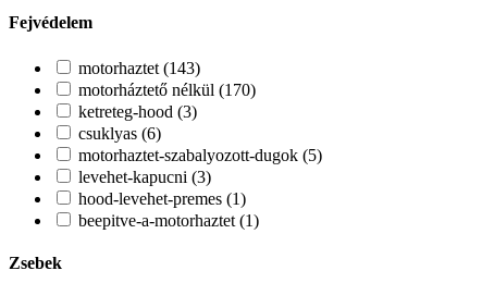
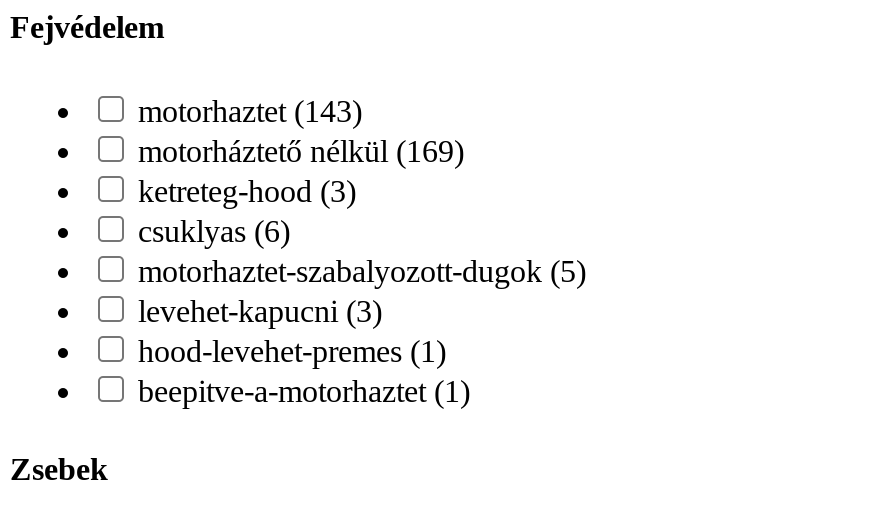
- motorháztető nélkül (170)
+ motorháztető nélkül (169)
